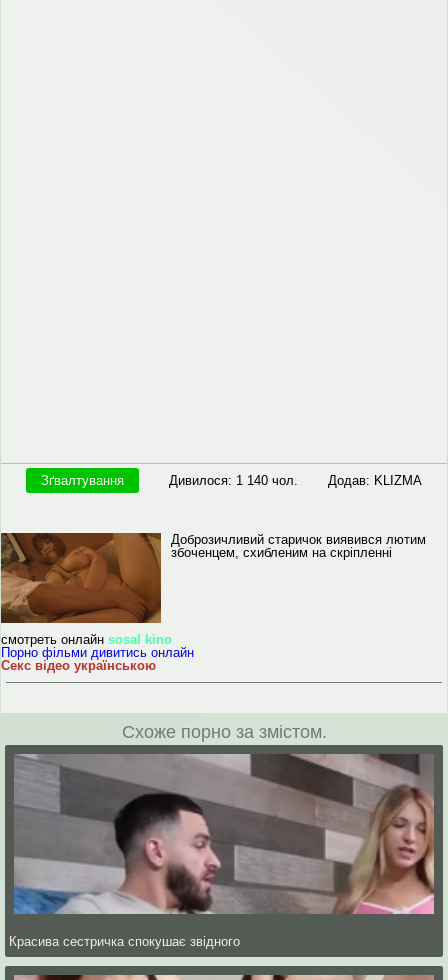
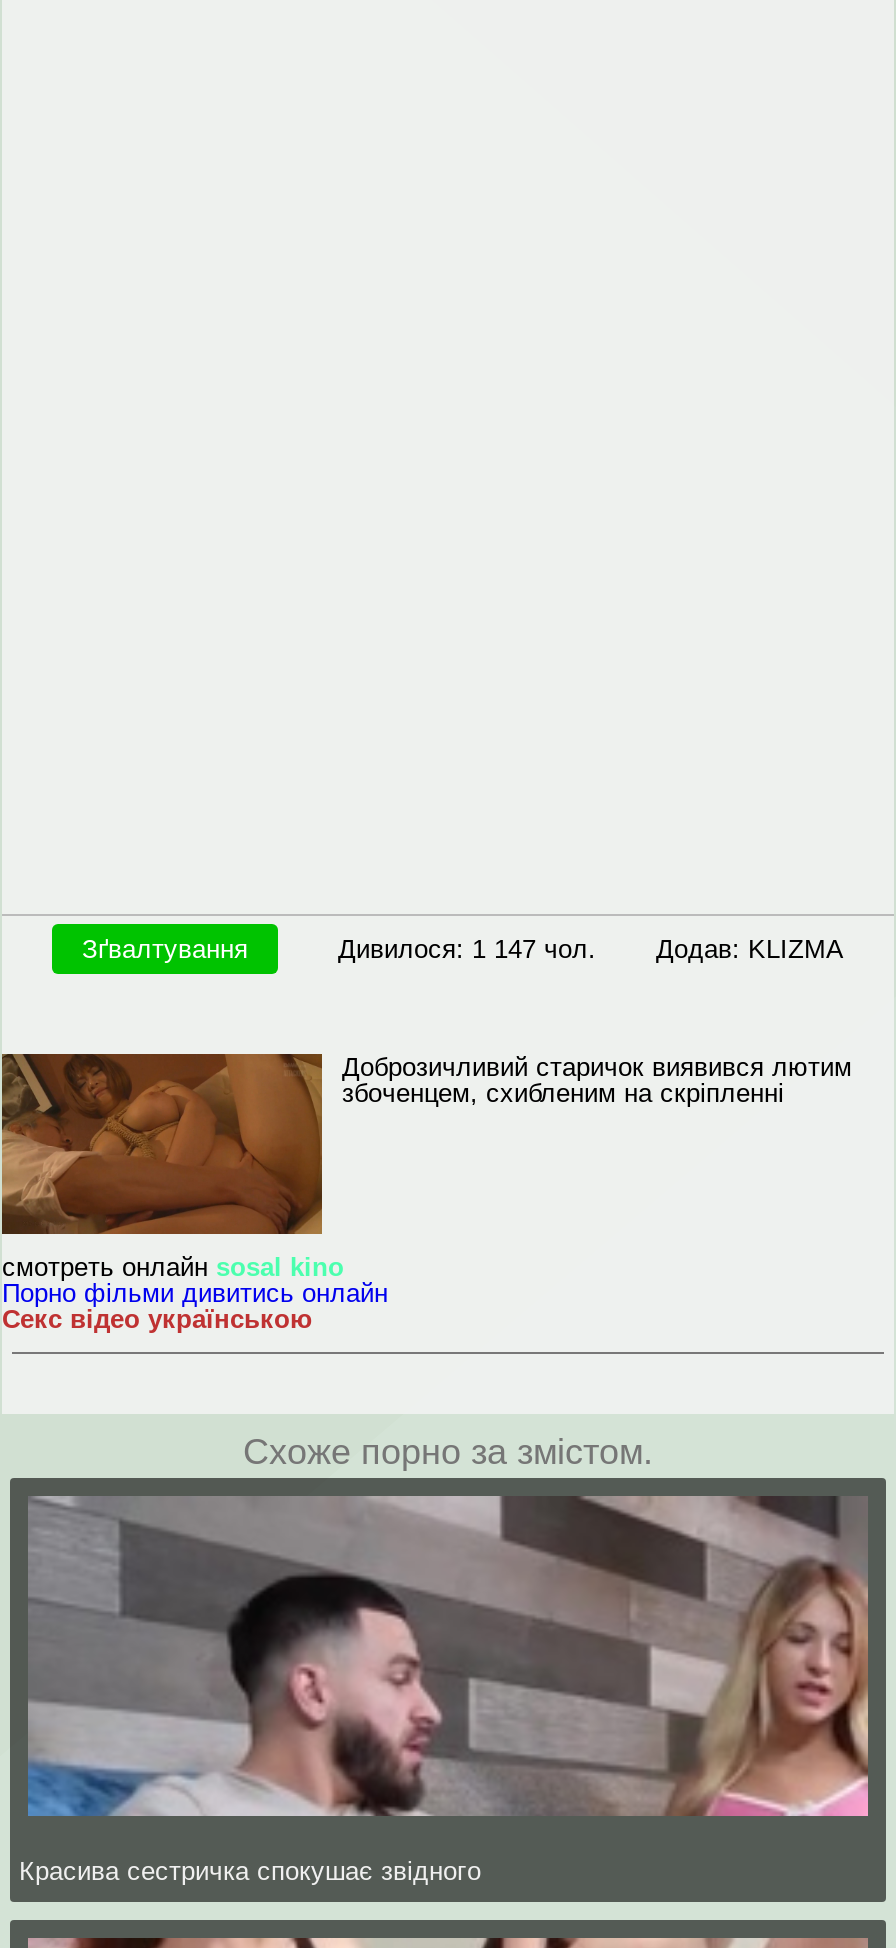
- Дивилося: 1 140 чол. Додав: KLIZMA
+ Дивилося: 1 147 чол. Додав: KLIZMA
